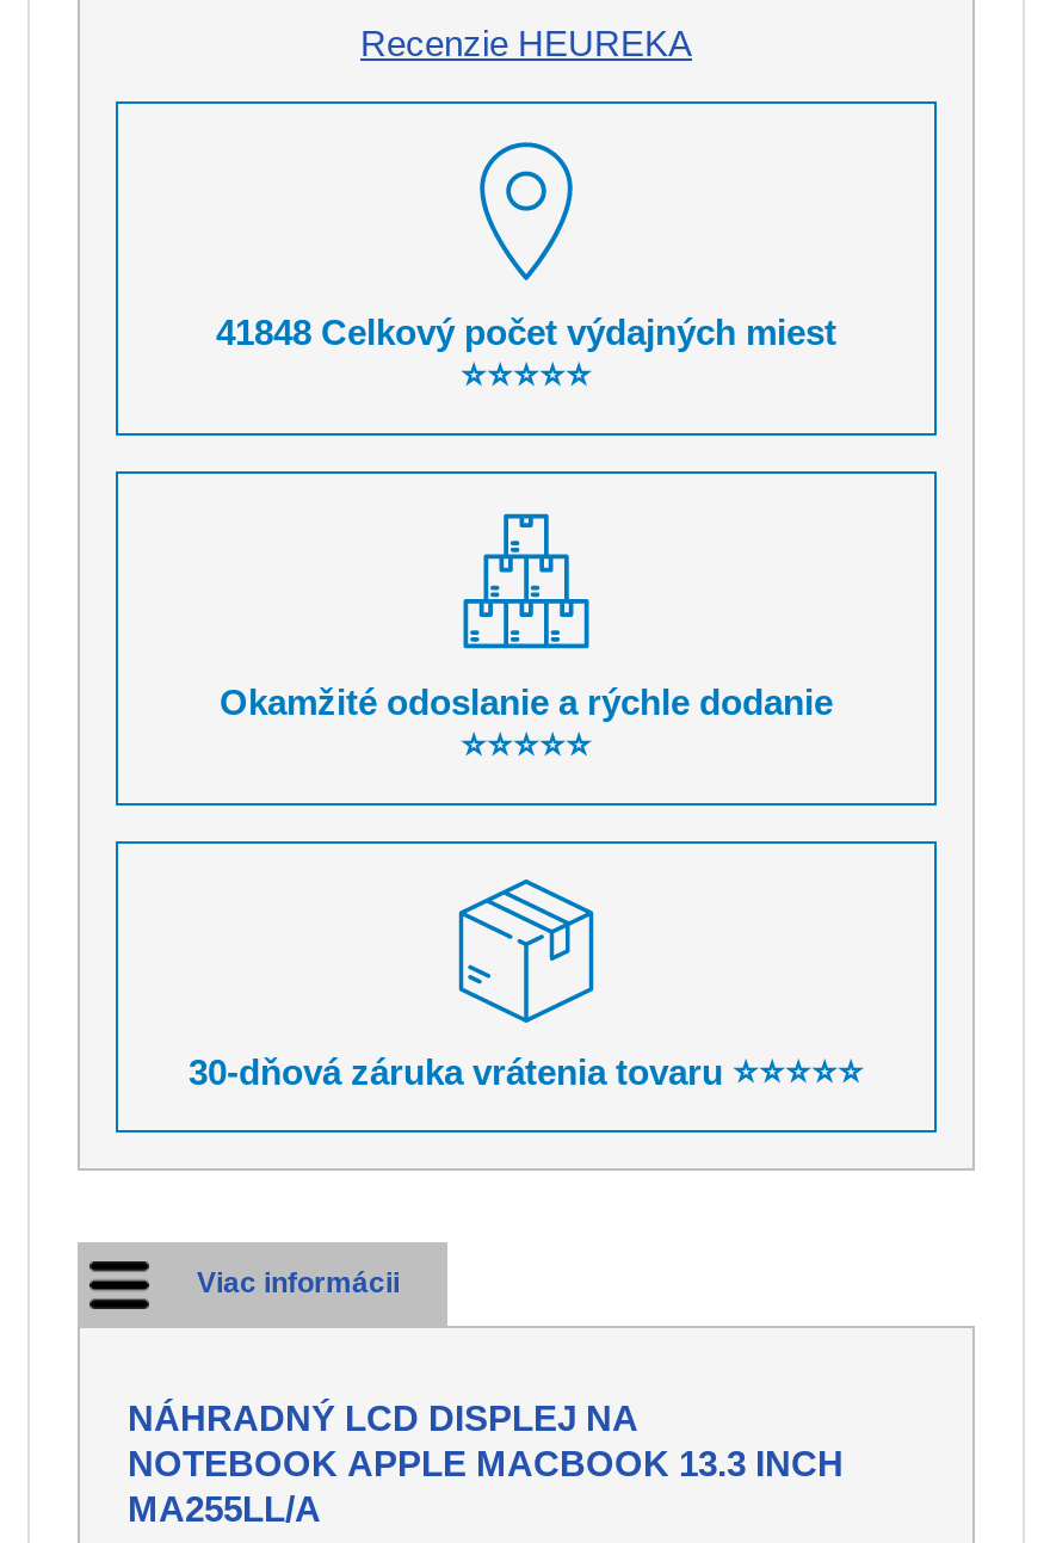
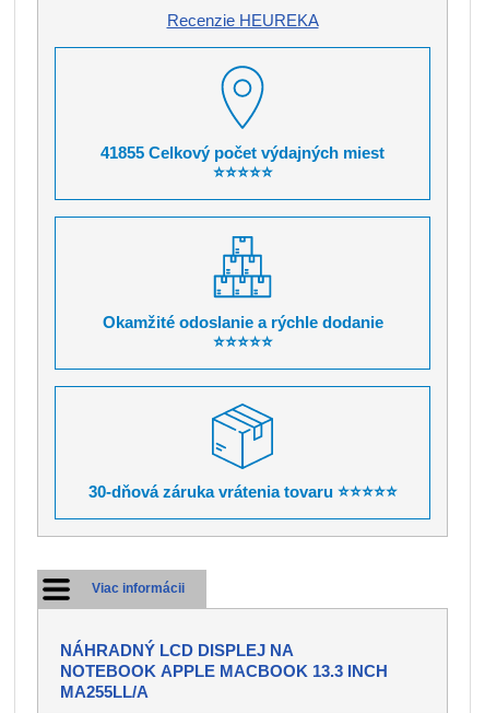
- 41848 Celkový počet výdajných miest
+ 41855 Celkový počet výdajných miest
